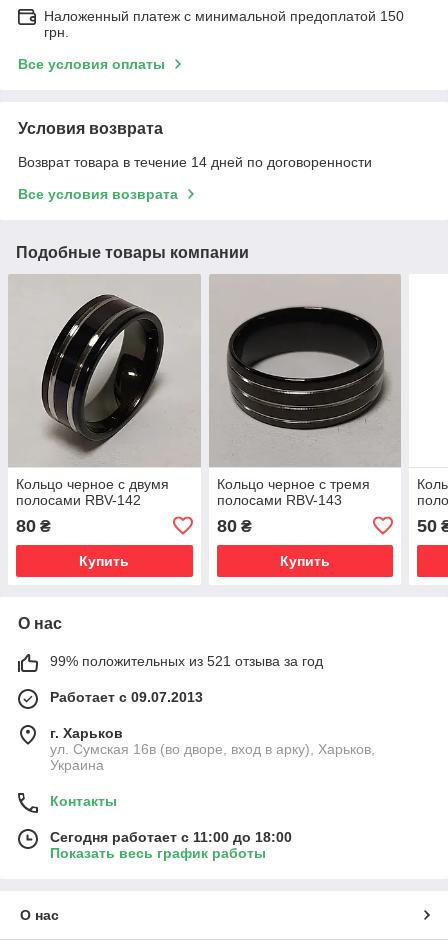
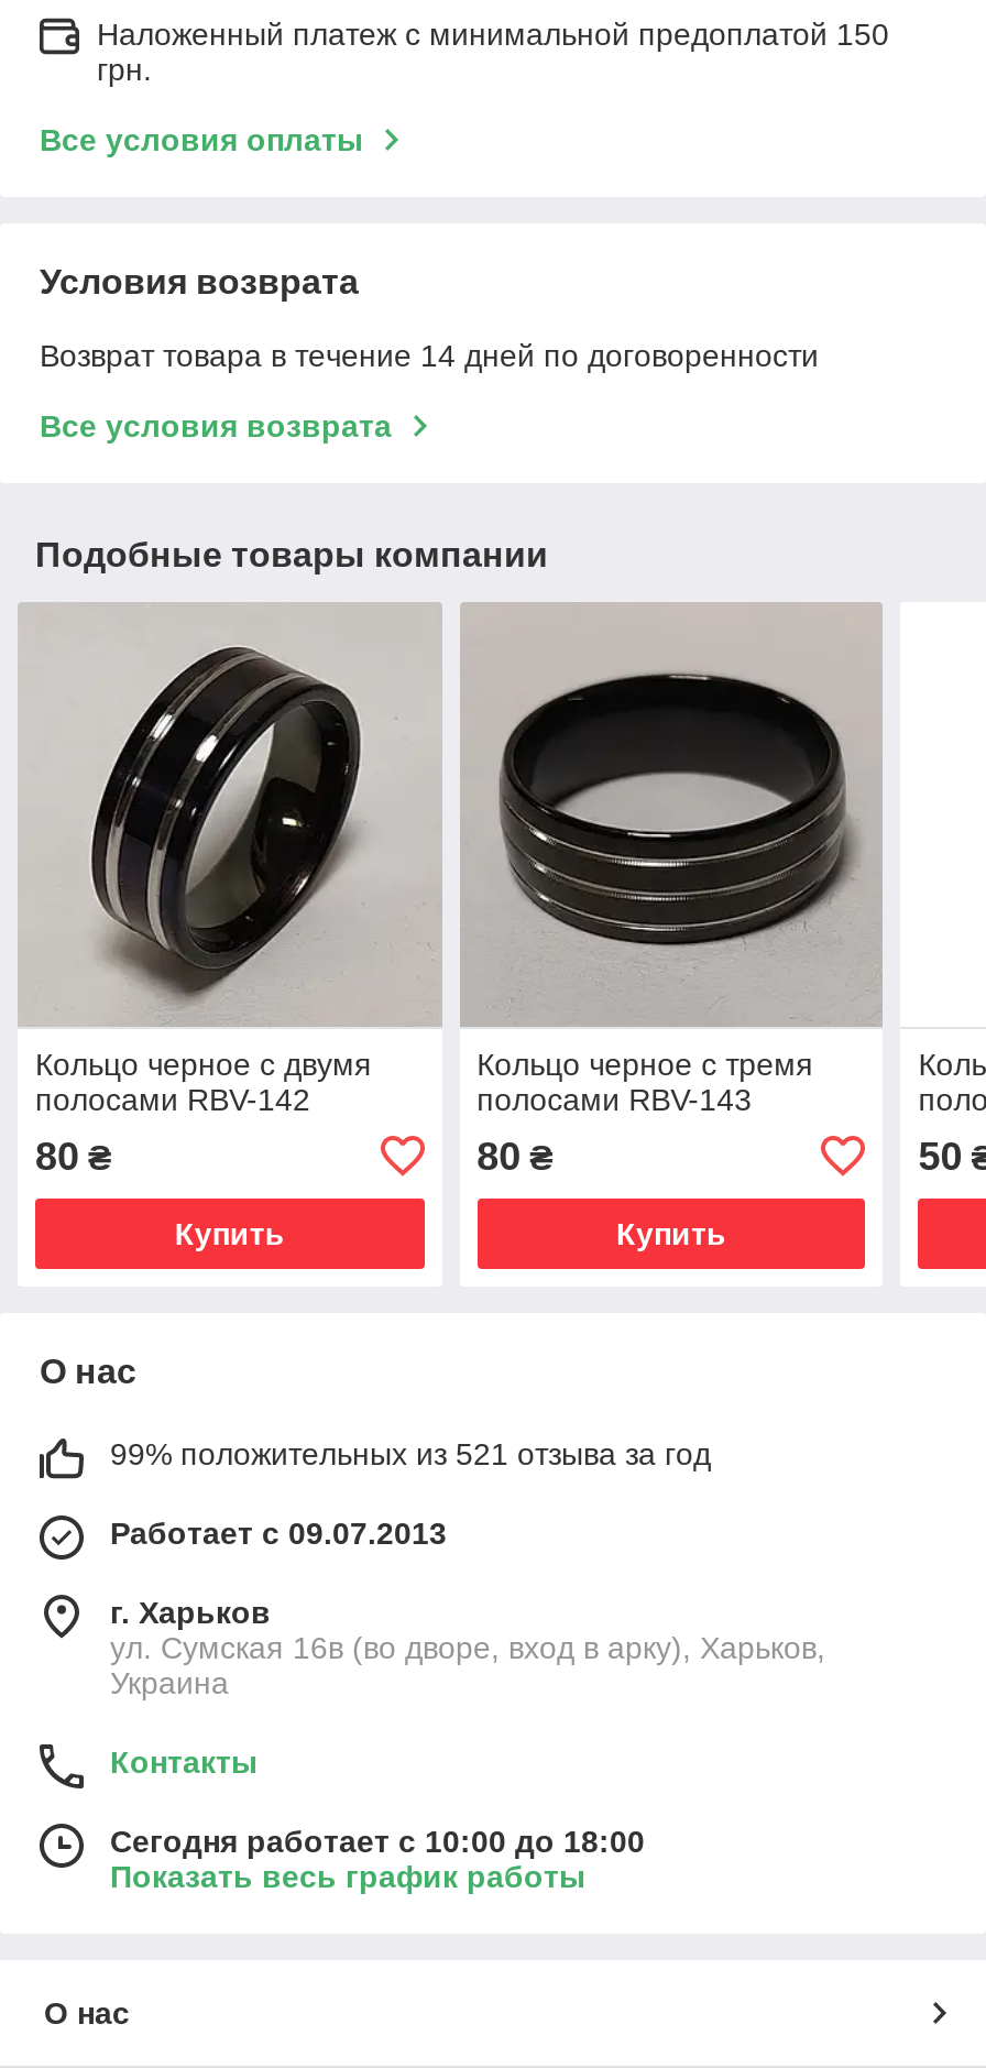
- Сегодня работает с 11:00 до 18:00
+ Сегодня работает с 10:00 до 18:00
